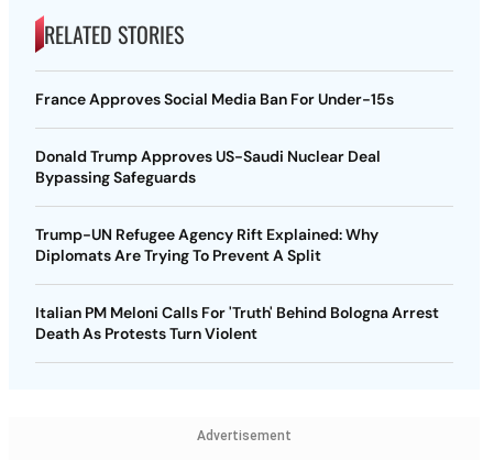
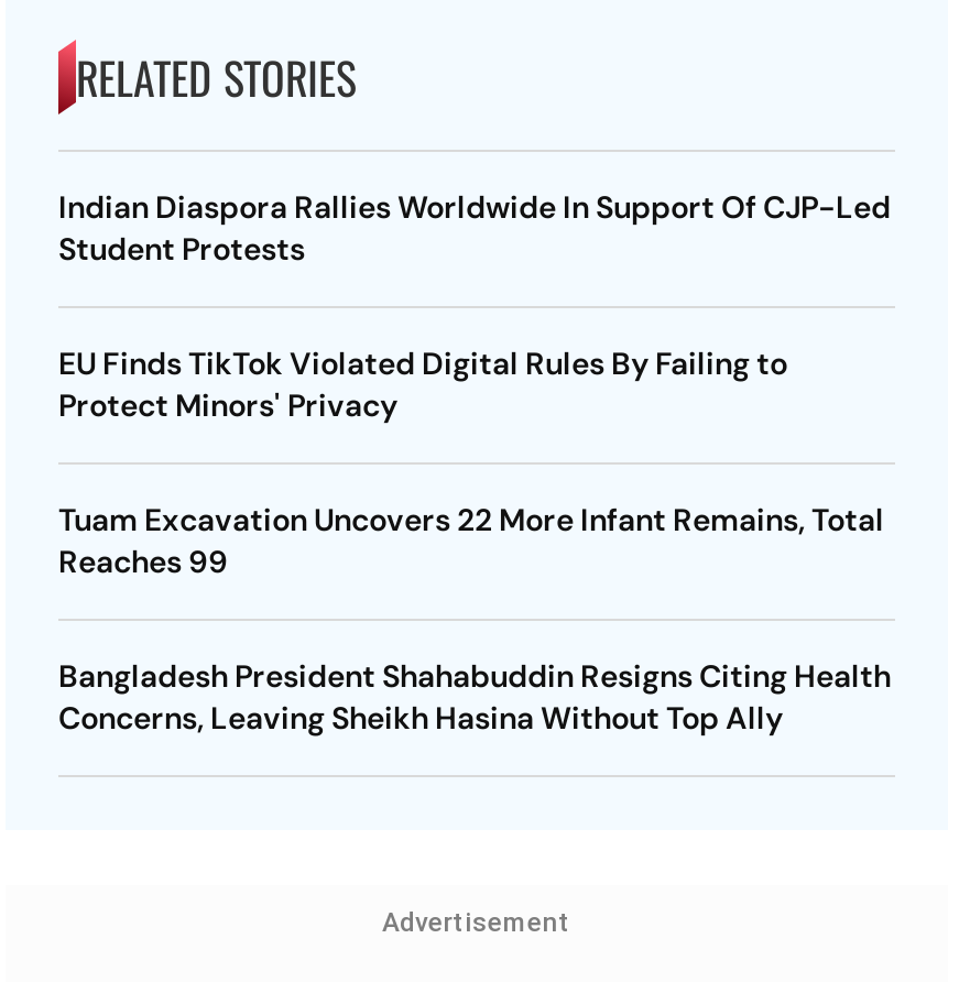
- France Approves Social Media Ban For Under-15s
+ Indian Diaspora Rallies Worldwide In Support Of CJP-Led
+ Student Protests

- Donald Trump Approves US-Saudi Nuclear Deal
- Bypassing Safeguards
+ EU Finds TikTok Violated Digital Rules By Failing to
+ Protect Minors' Privacy

- Trump-UN Refugee Agency Rift Explained: Why
- Diplomats Are Trying To Prevent A Split
+ Tuam Excavation Uncovers 22 More Infant Remains, Total
+ Reaches 99

- Italian PM Meloni Calls For 'Truth' Behind Bologna Arrest
- Death As Protests Turn Violent
+ Bangladesh President Shahabuddin Resigns Citing Health
+ Concerns, Leaving Sheikh Hasina Without Top Ally
